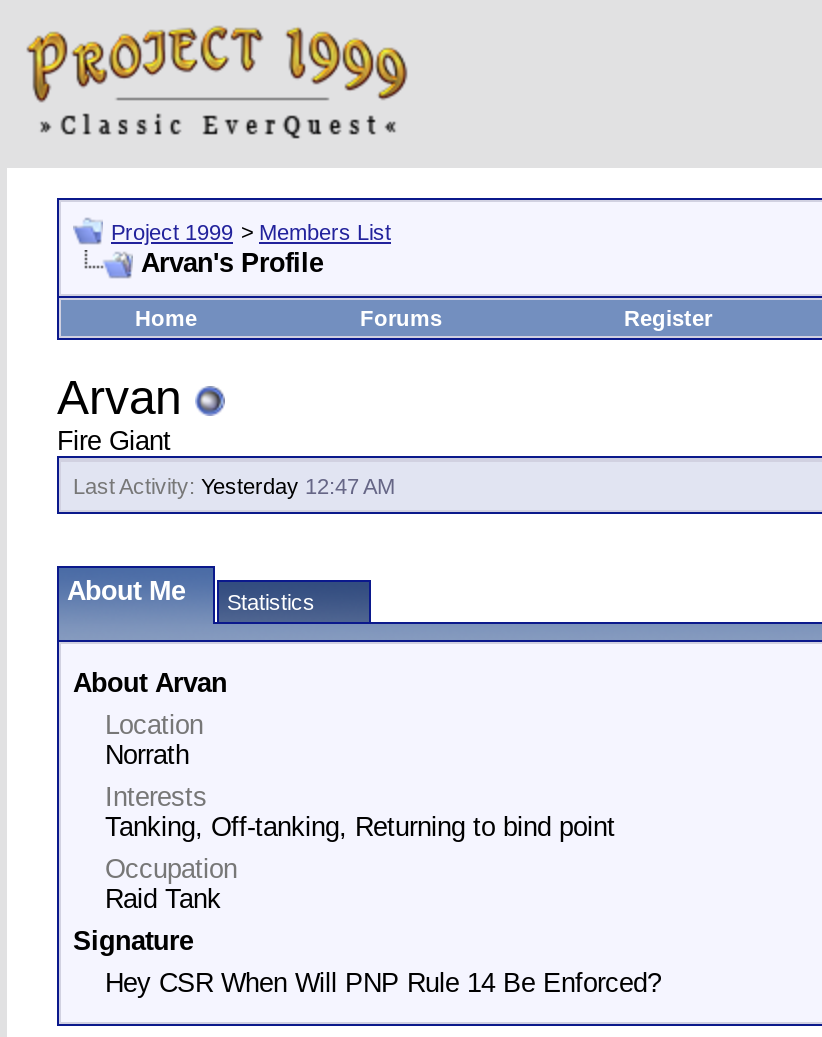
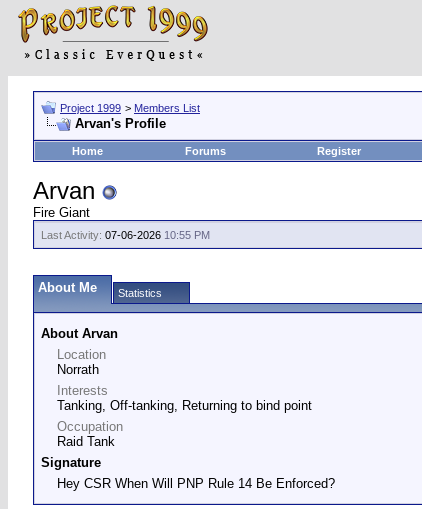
- Last Activity: Yesterday 12:47 AM
+ Last Activity: 07-06-2026 10:55 PM
